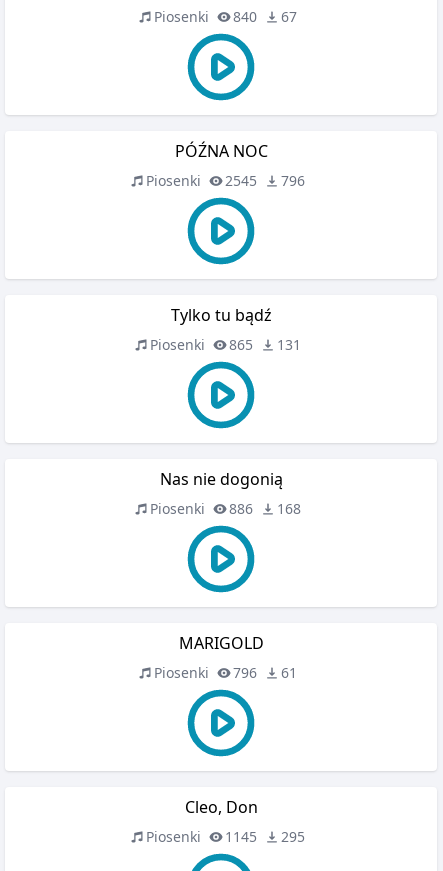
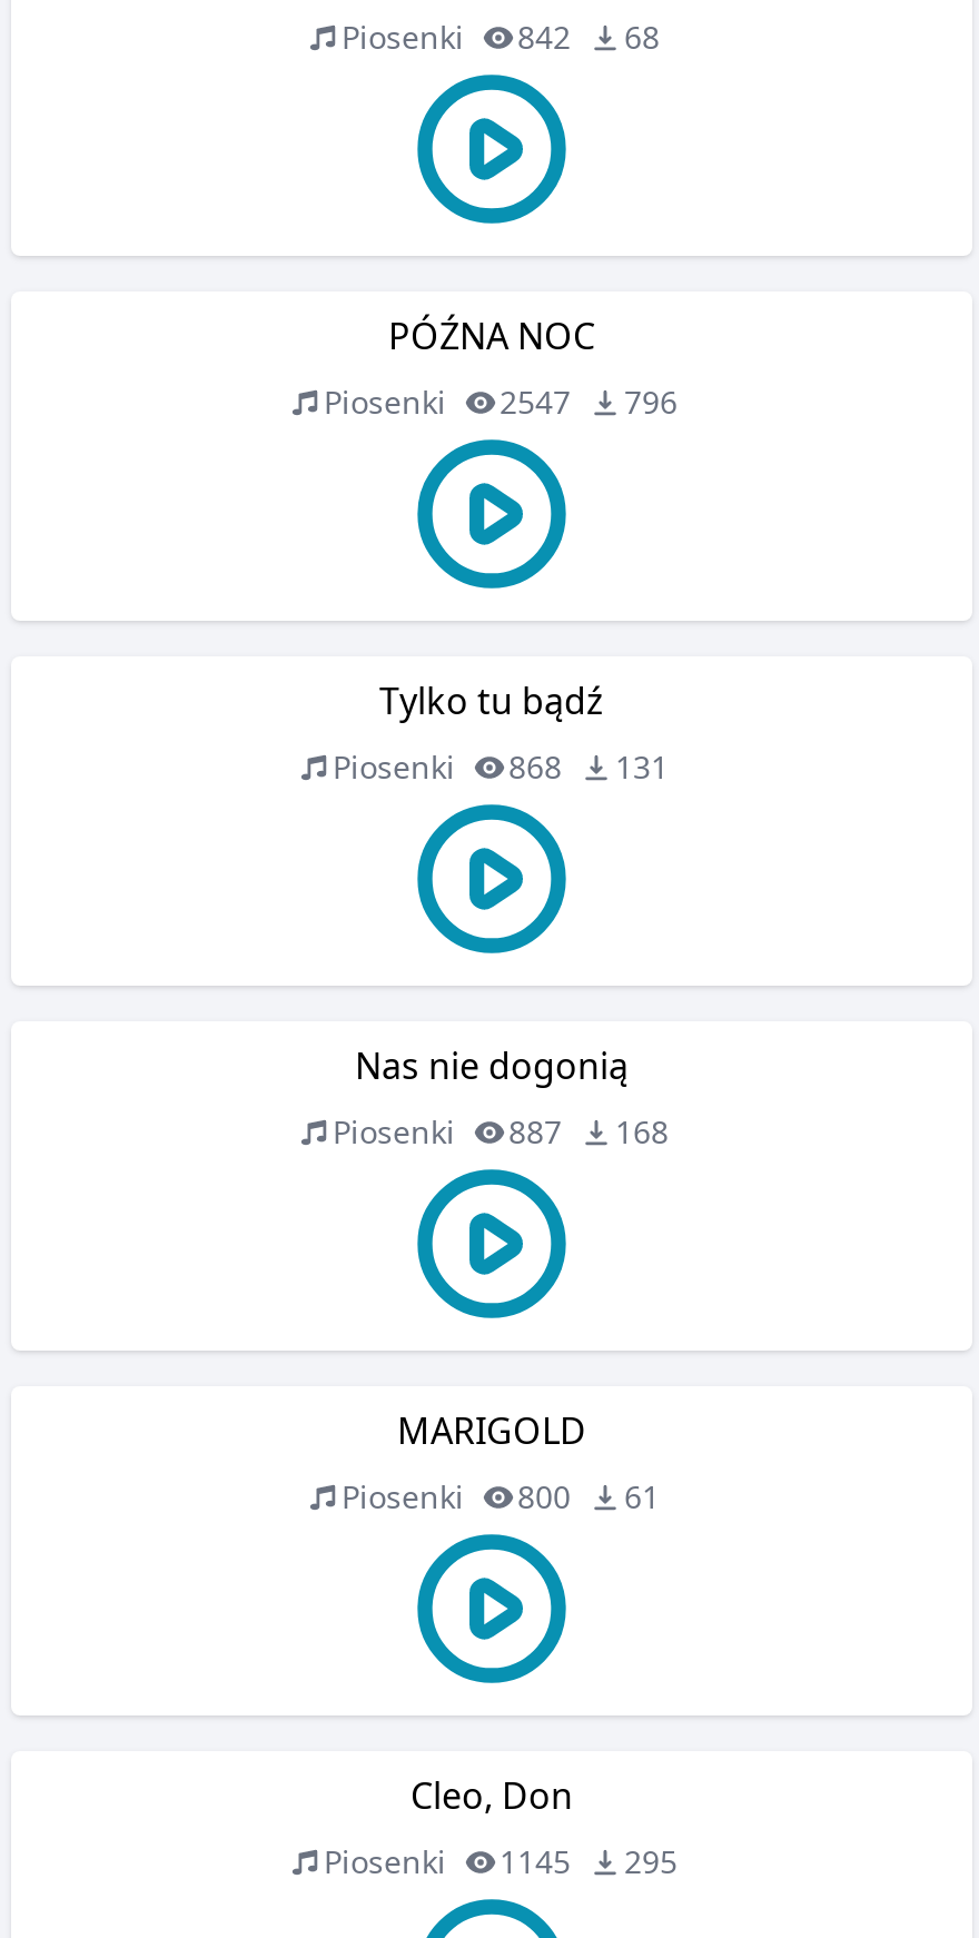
- 840
+ 842

- 67
+ 68

- Piosenki 2545 796
+ Piosenki 2547 796

- Piosenki 865 131
+ Piosenki 868 131

- Piosenki 886 168
+ Piosenki 887 168

- Piosenki 796 61
+ Piosenki 800 61
